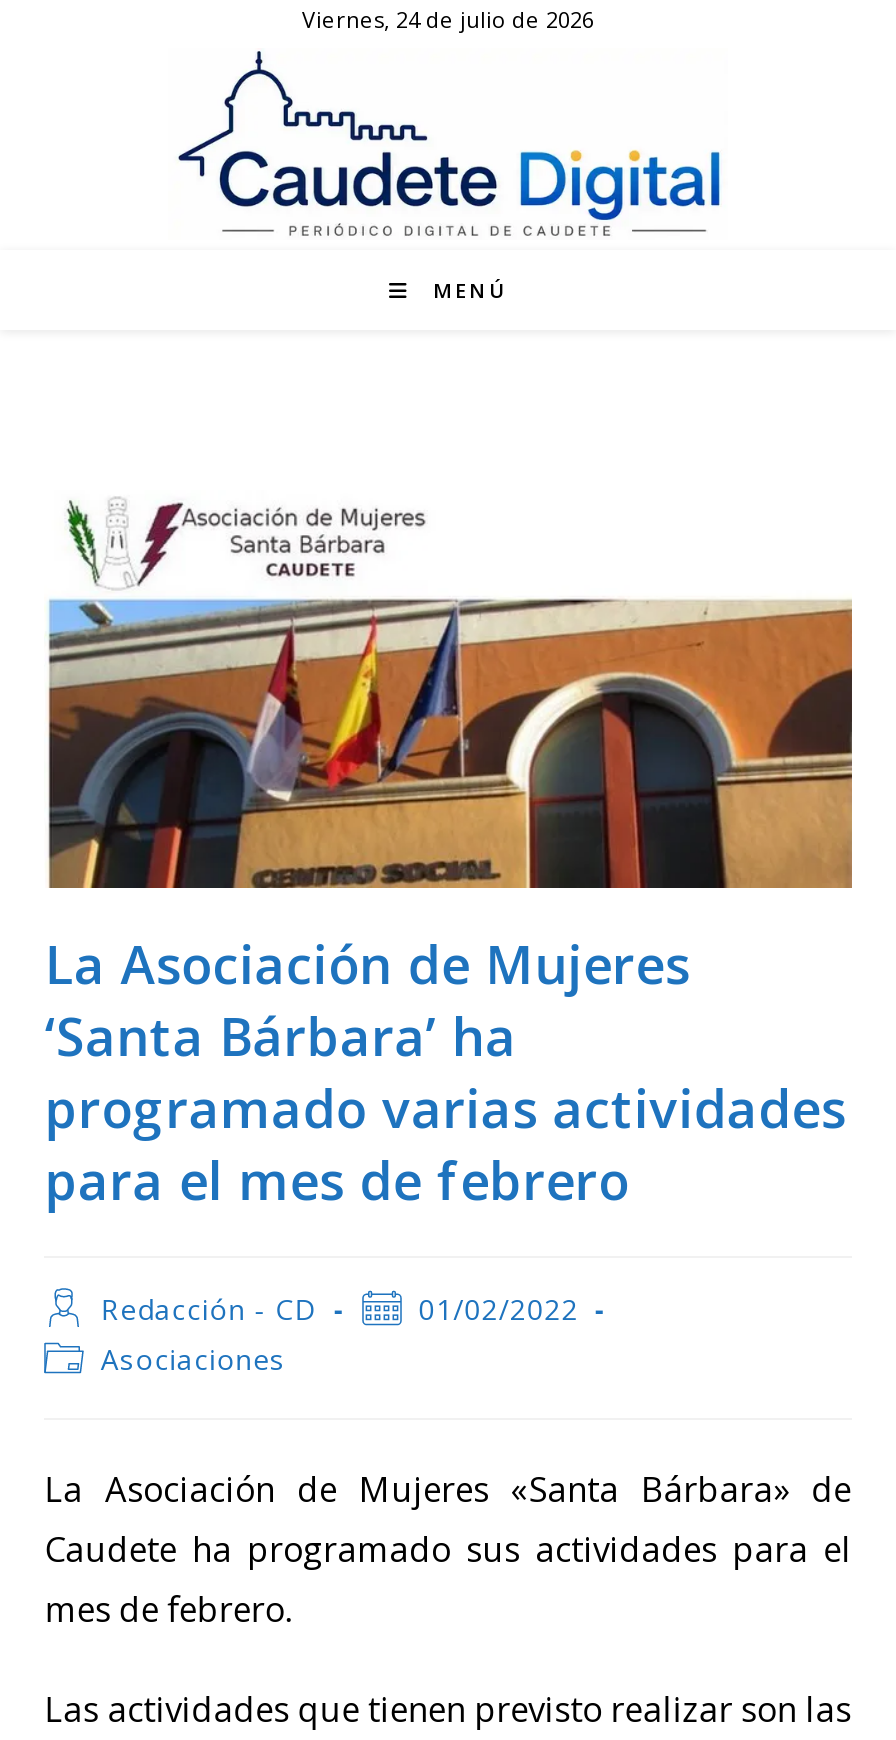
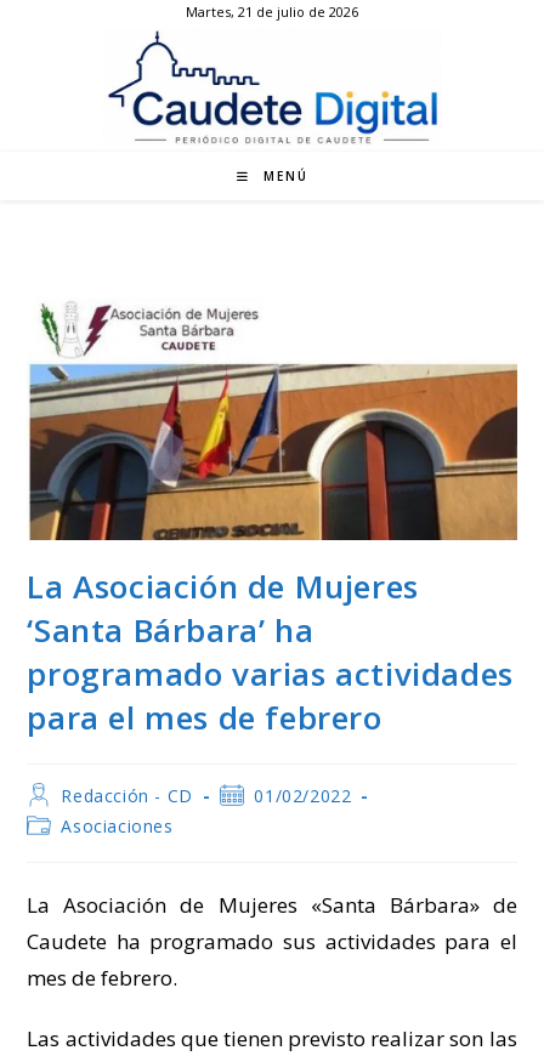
- Viernes, 24 de julio de 2026
+ Martes, 21 de julio de 2026
